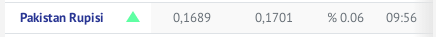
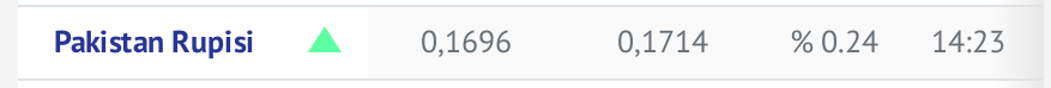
- 0,1689
+ 0,1696

- 0,1701
+ 0,1714

- % 0.06
+ % 0.24

- 09:56
+ 14:23
